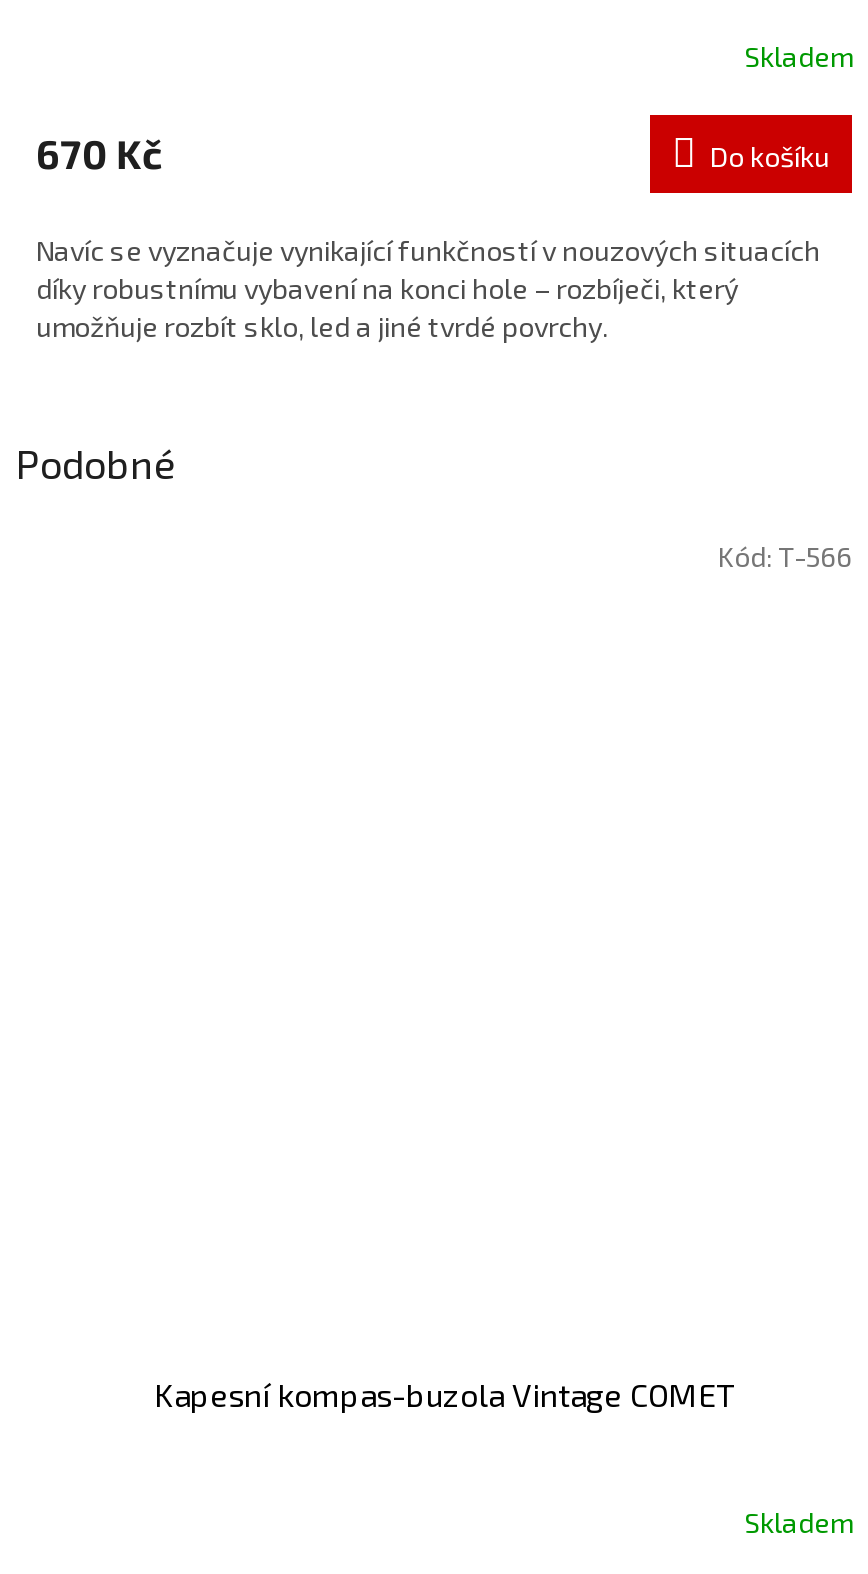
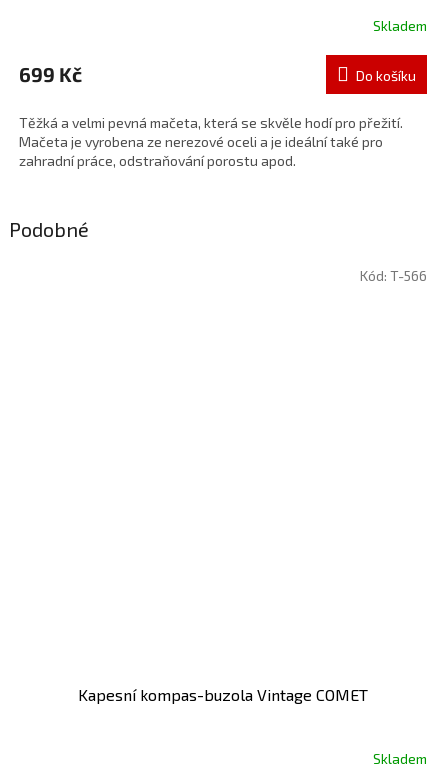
- 670 Kč
+ 699 Kč

- Navíc se vyznačuje vynikající funkčností v nouzových situacích
- díky robustnímu vybavení na konci hole – rozbíječi, který
- umožňuje rozbít sklo, led a jiné tvrdé povrchy.
+ Těžká a velmi pevná mačeta, která se skvěle hodí pro přežití.
+ Mačeta je vyrobena ze nerezové oceli a je ideální také pro
+ zahradní práce, odstraňování porostu apod.
